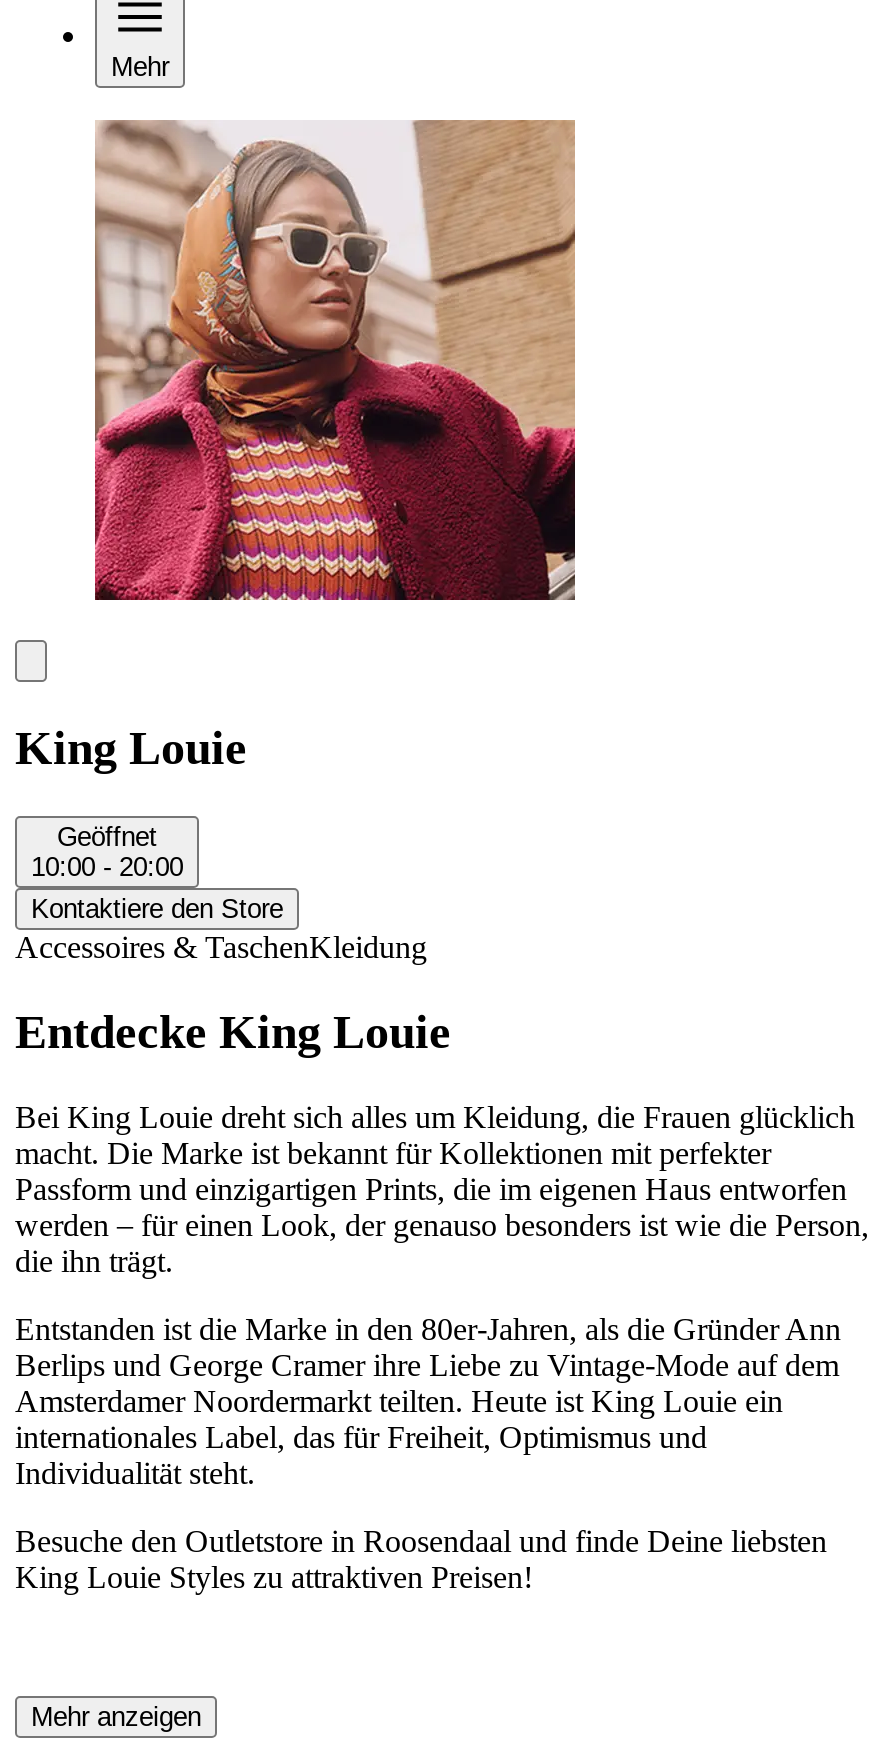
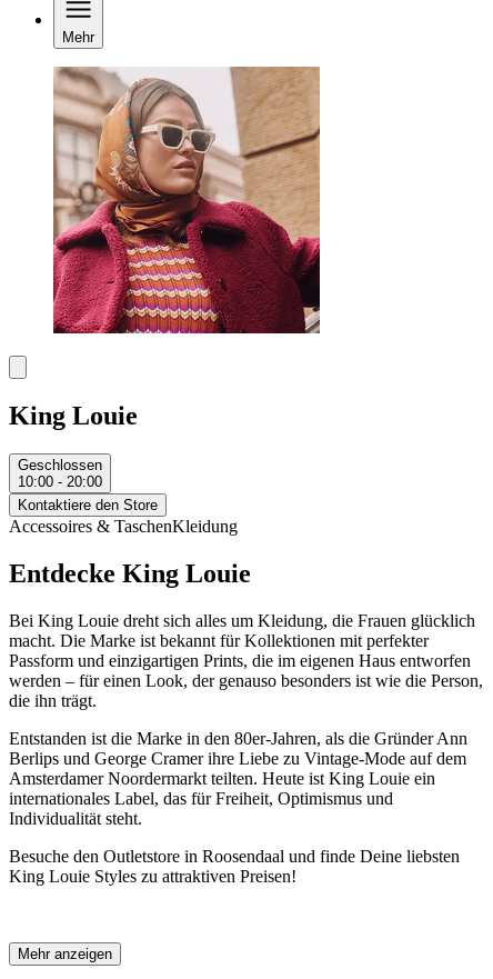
- Geöffnet
+ Geschlossen
